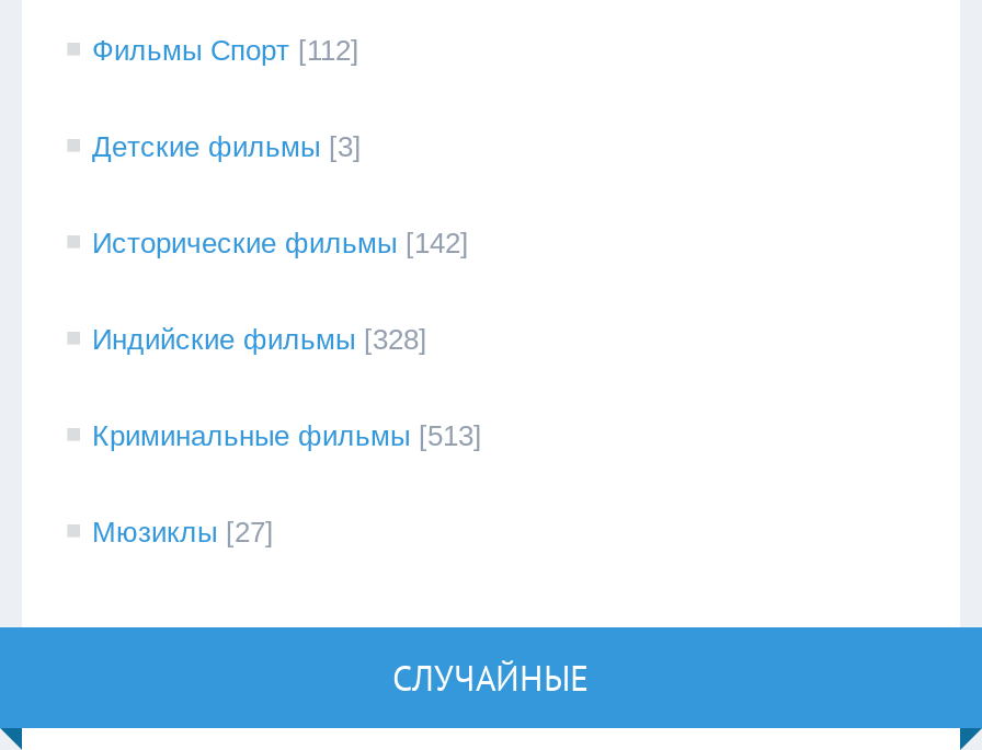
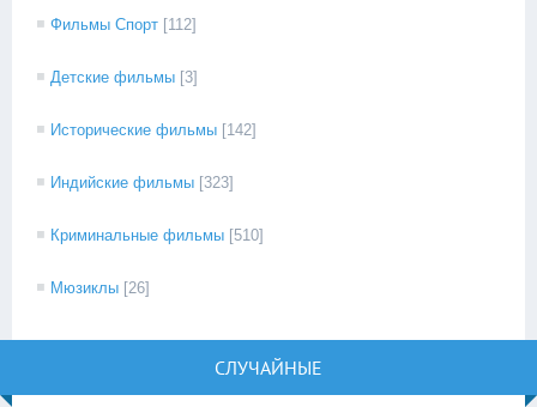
- Индийские фильмы [328]
+ Индийские фильмы [323]

- Криминальные фильмы [513]
+ Криминальные фильмы [510]

- Мюзиклы [27]
+ Мюзиклы [26]
